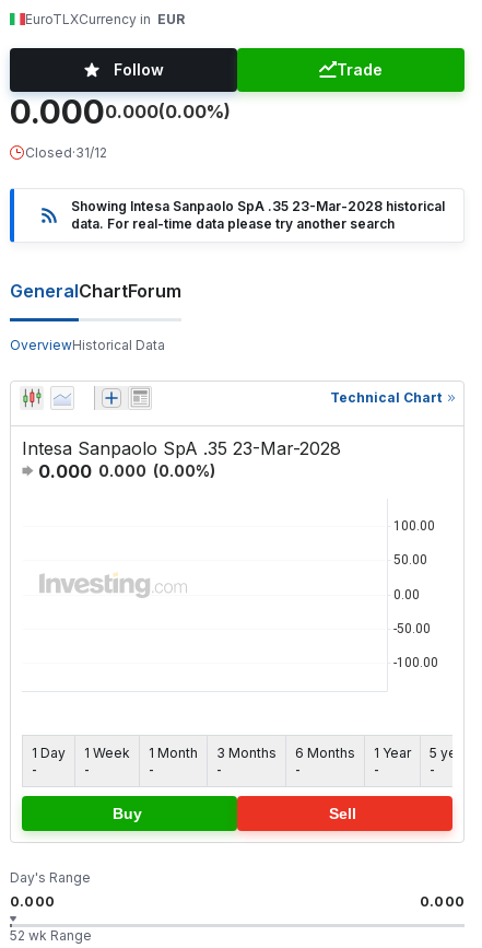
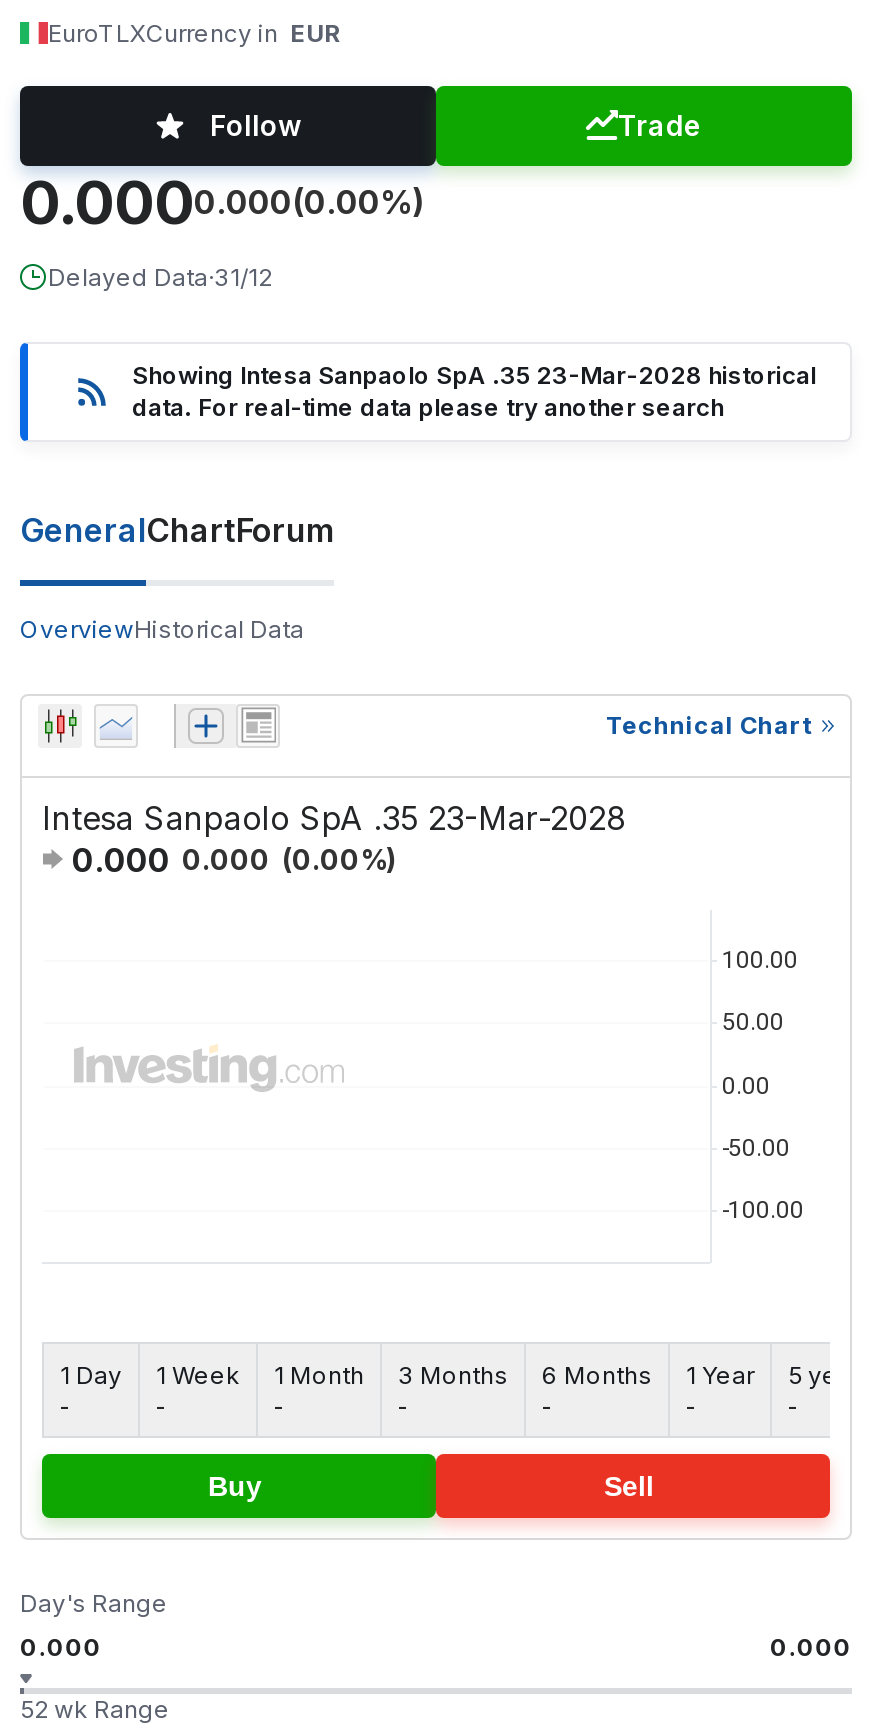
- Closed·31/12
+ Delayed Data·31/12
